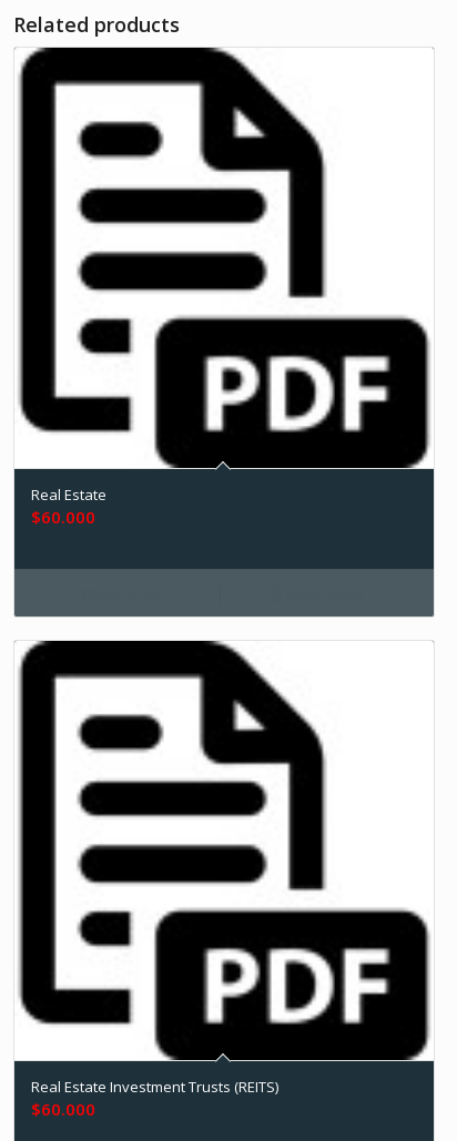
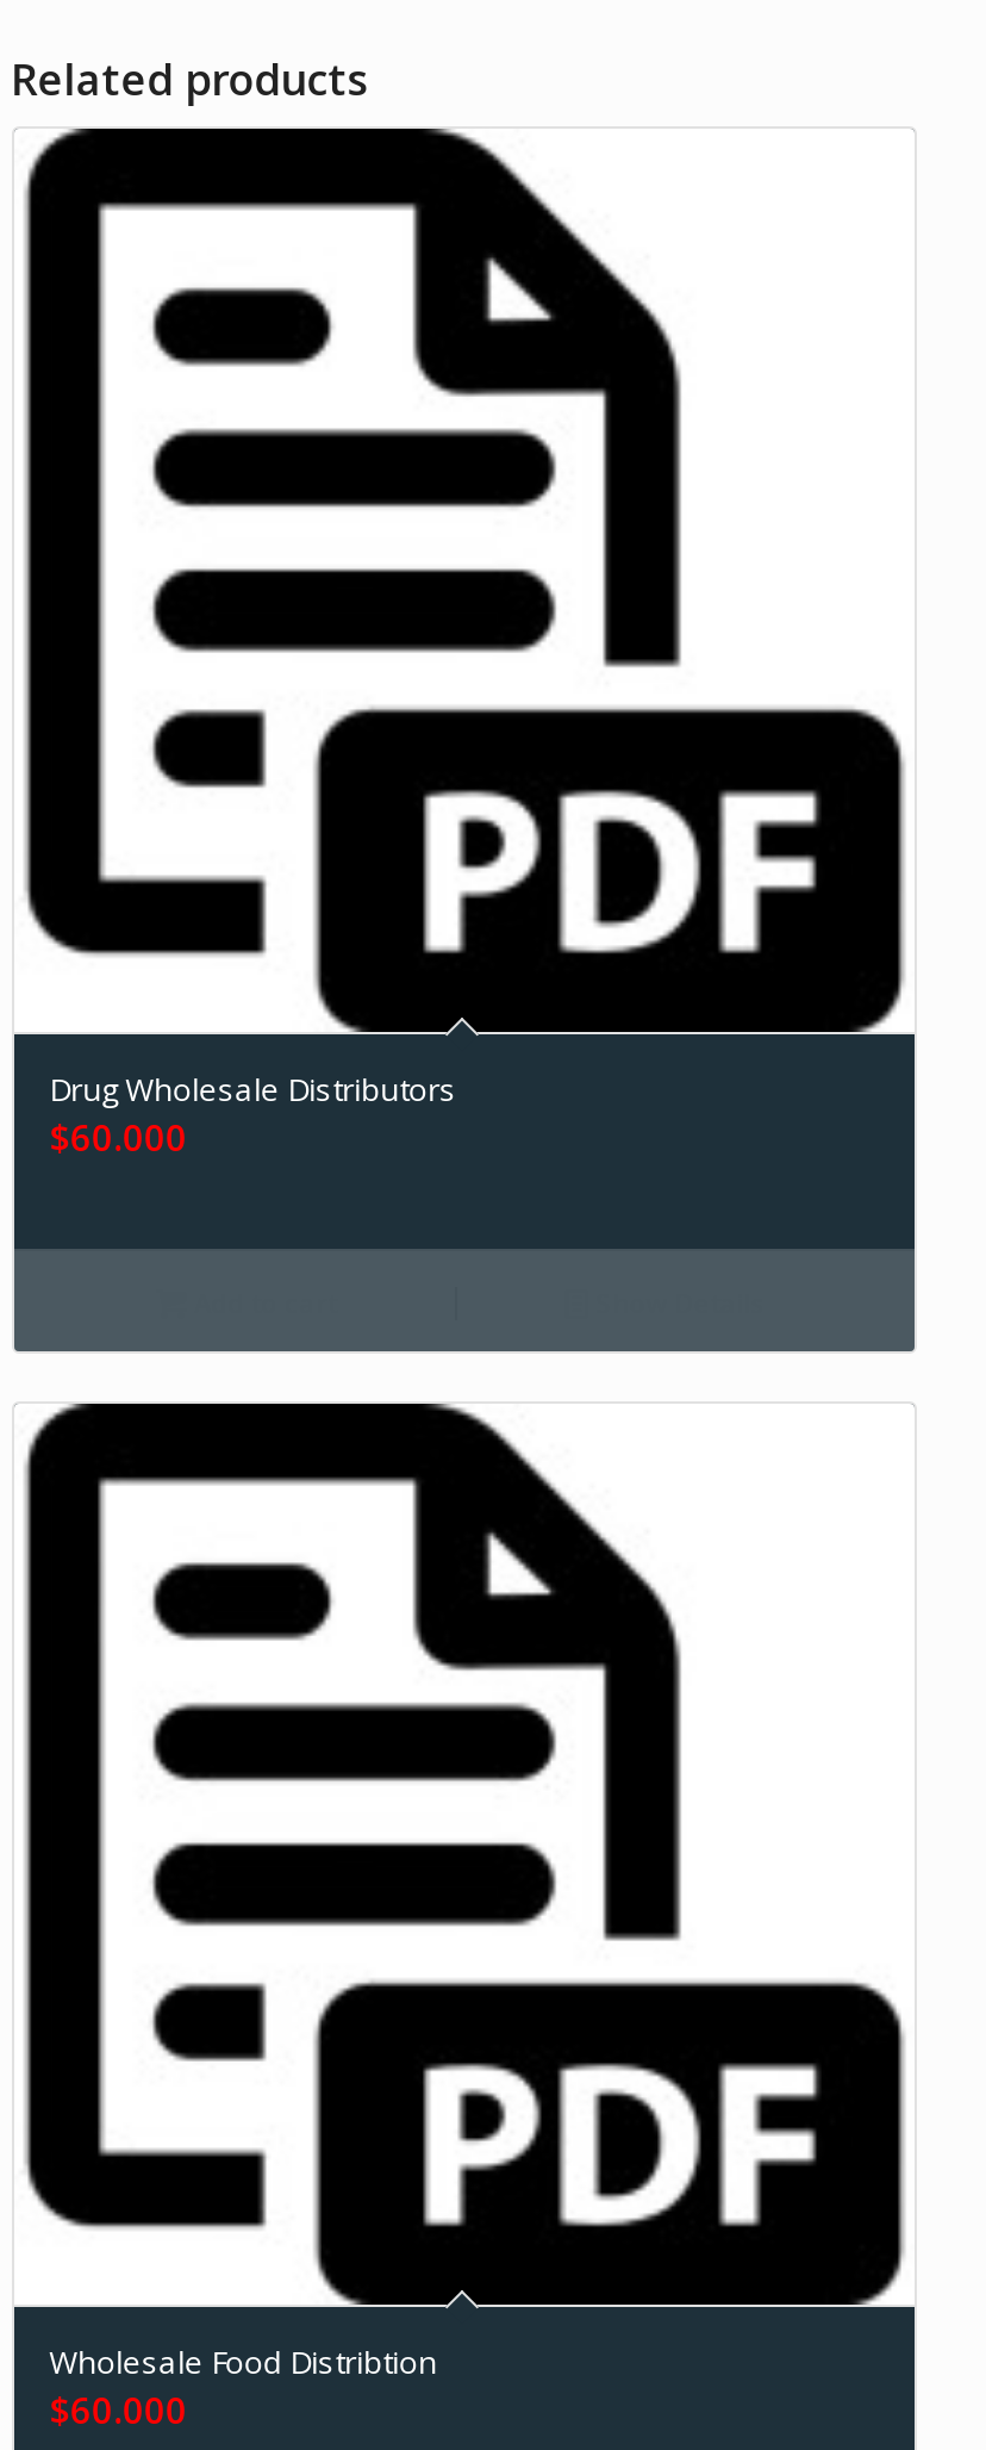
- Real Estate
+ Drug Wholesale Distributors

- Real Estate Investment Trusts (REITS)
+ Wholesale Food Distribtion
